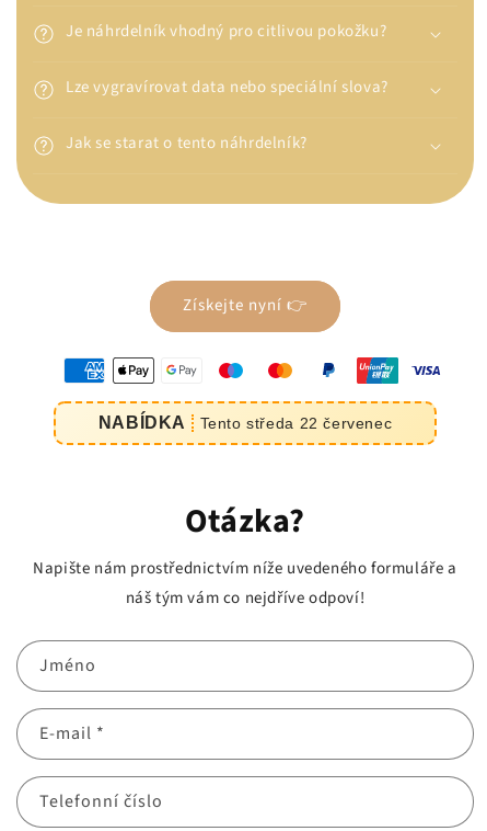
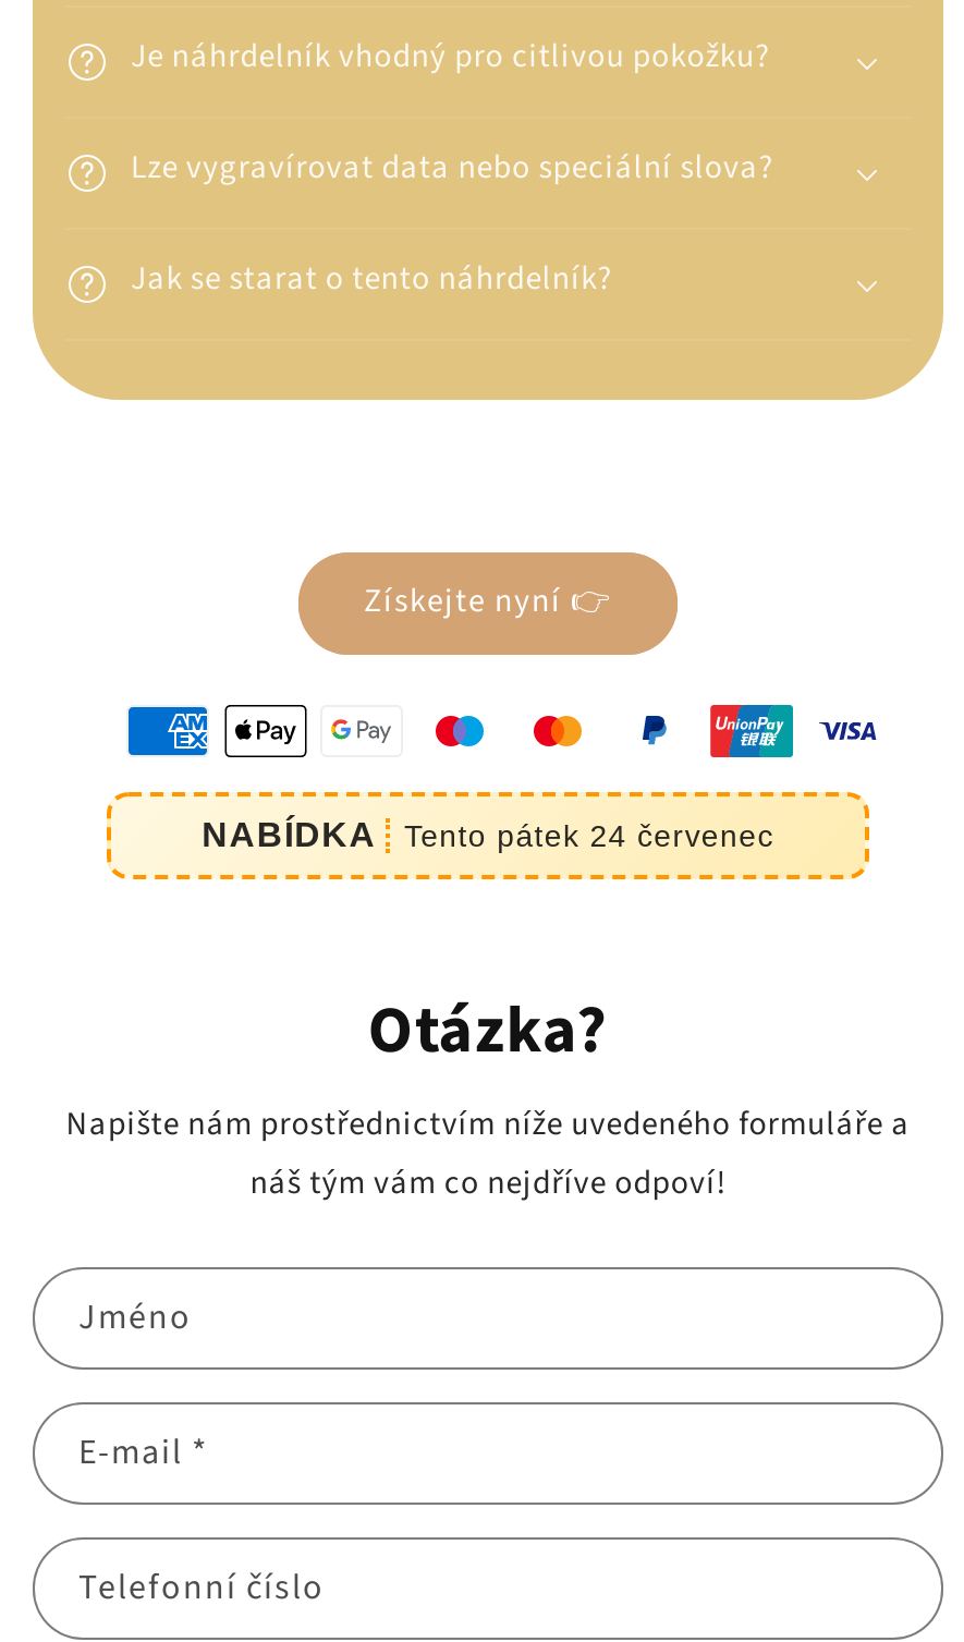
- Tento středa 22 červenec
+ Tento pátek 24 červenec
